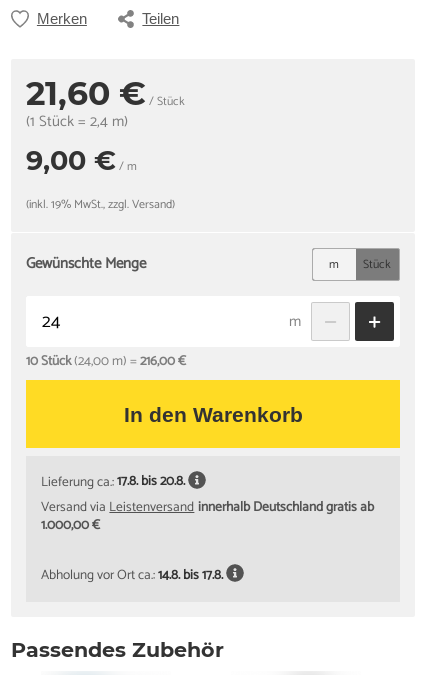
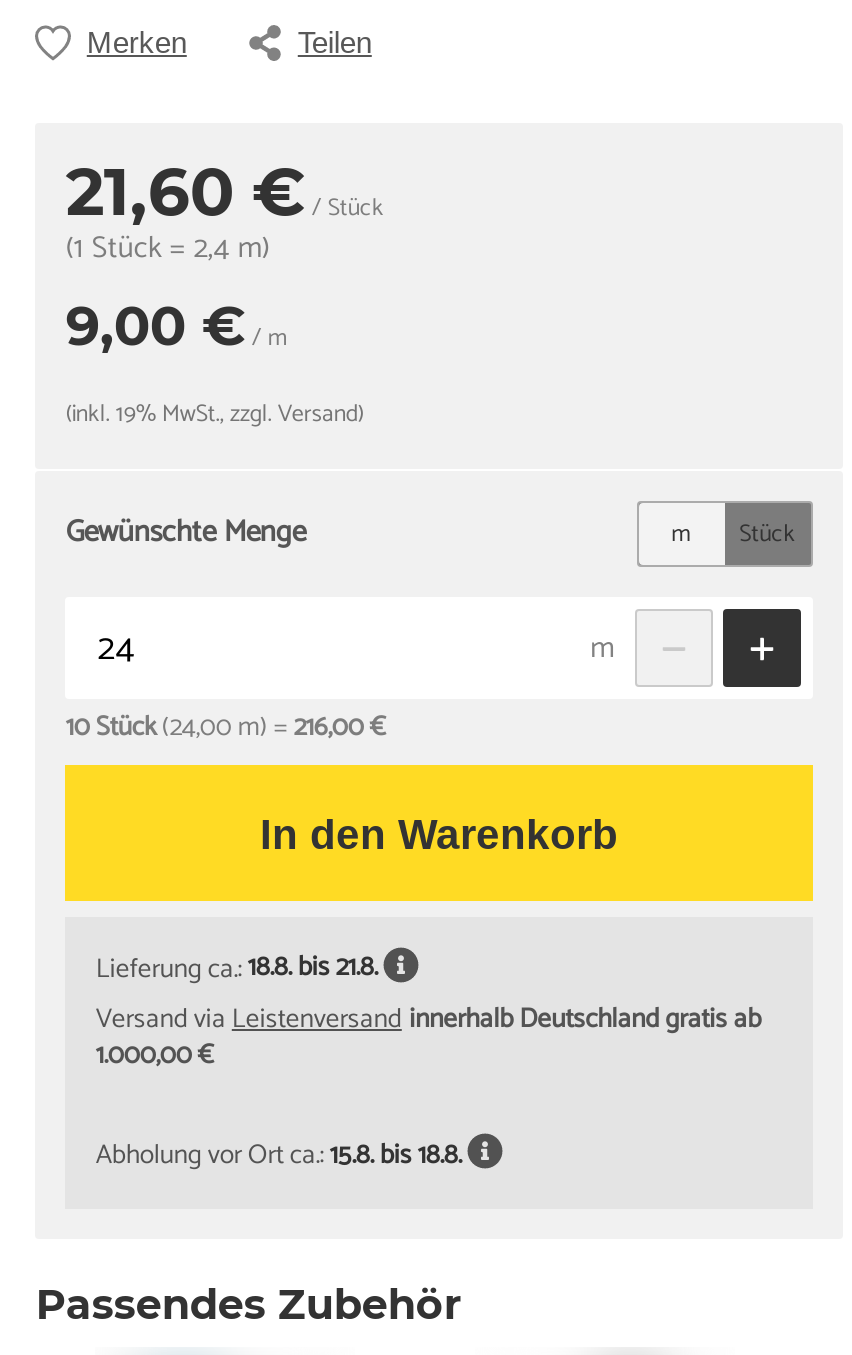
- Lieferung ca.:17.8. bis 20.8.
+ Lieferung ca.:18.8. bis 21.8.

- Abholung vor Ort ca.:14.8. bis 17.8.
+ Abholung vor Ort ca.:15.8. bis 18.8.
